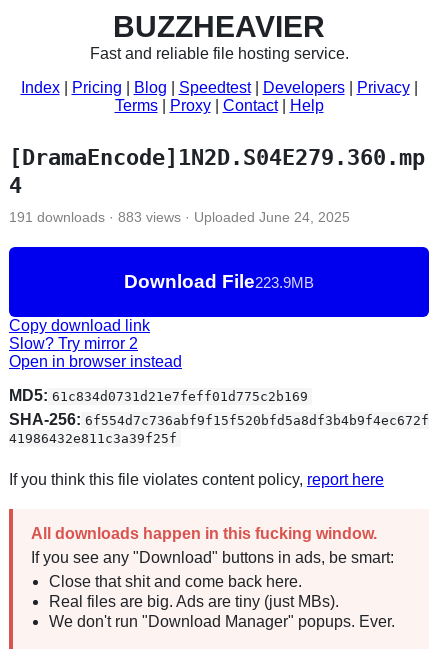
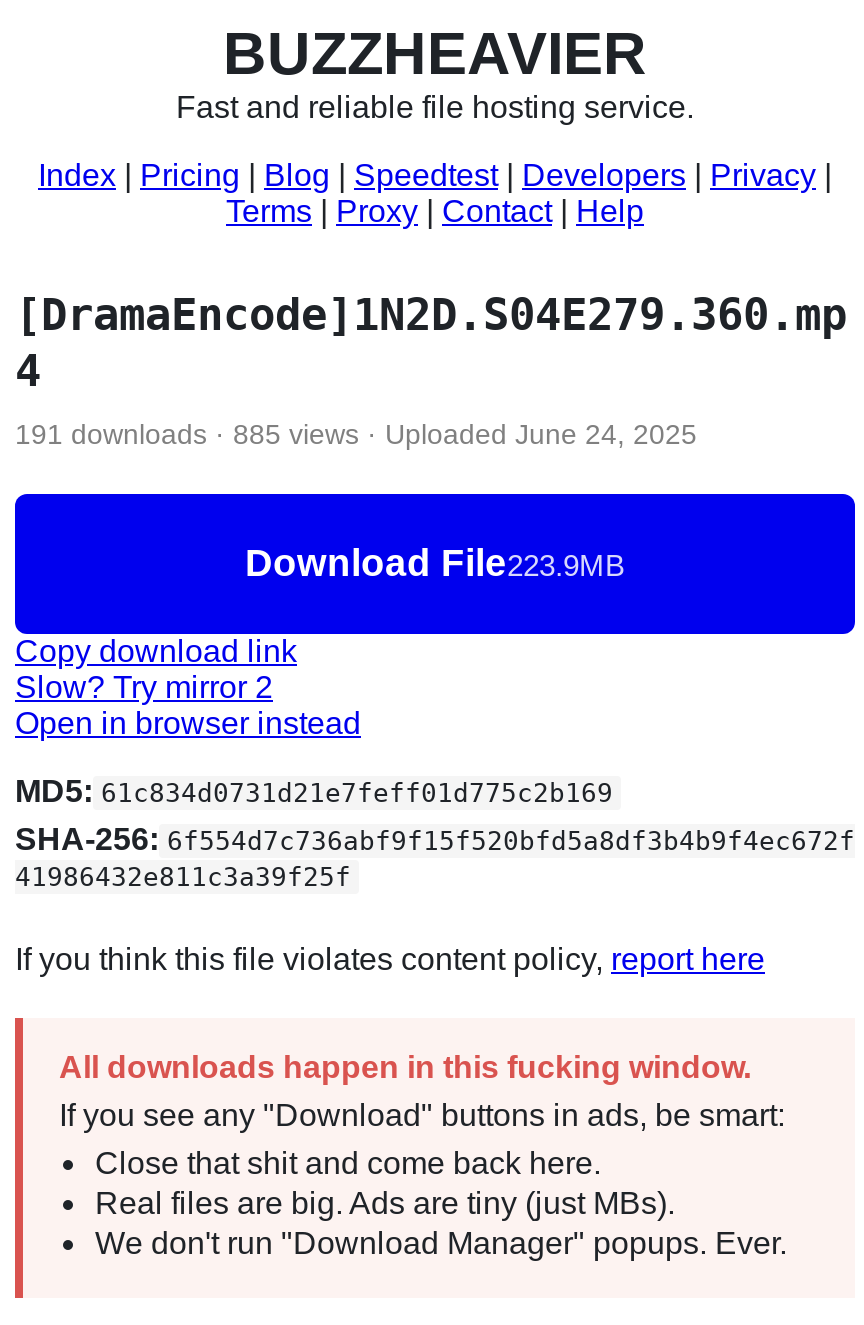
- 191 downloads · 883 views · Uploaded June 24, 2025
+ 191 downloads · 885 views · Uploaded June 24, 2025
